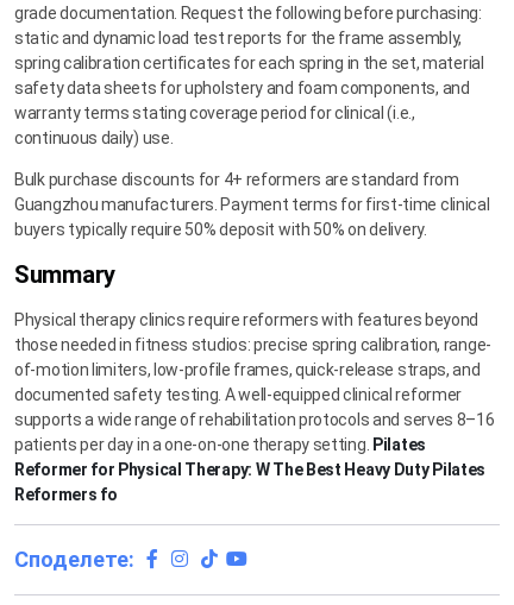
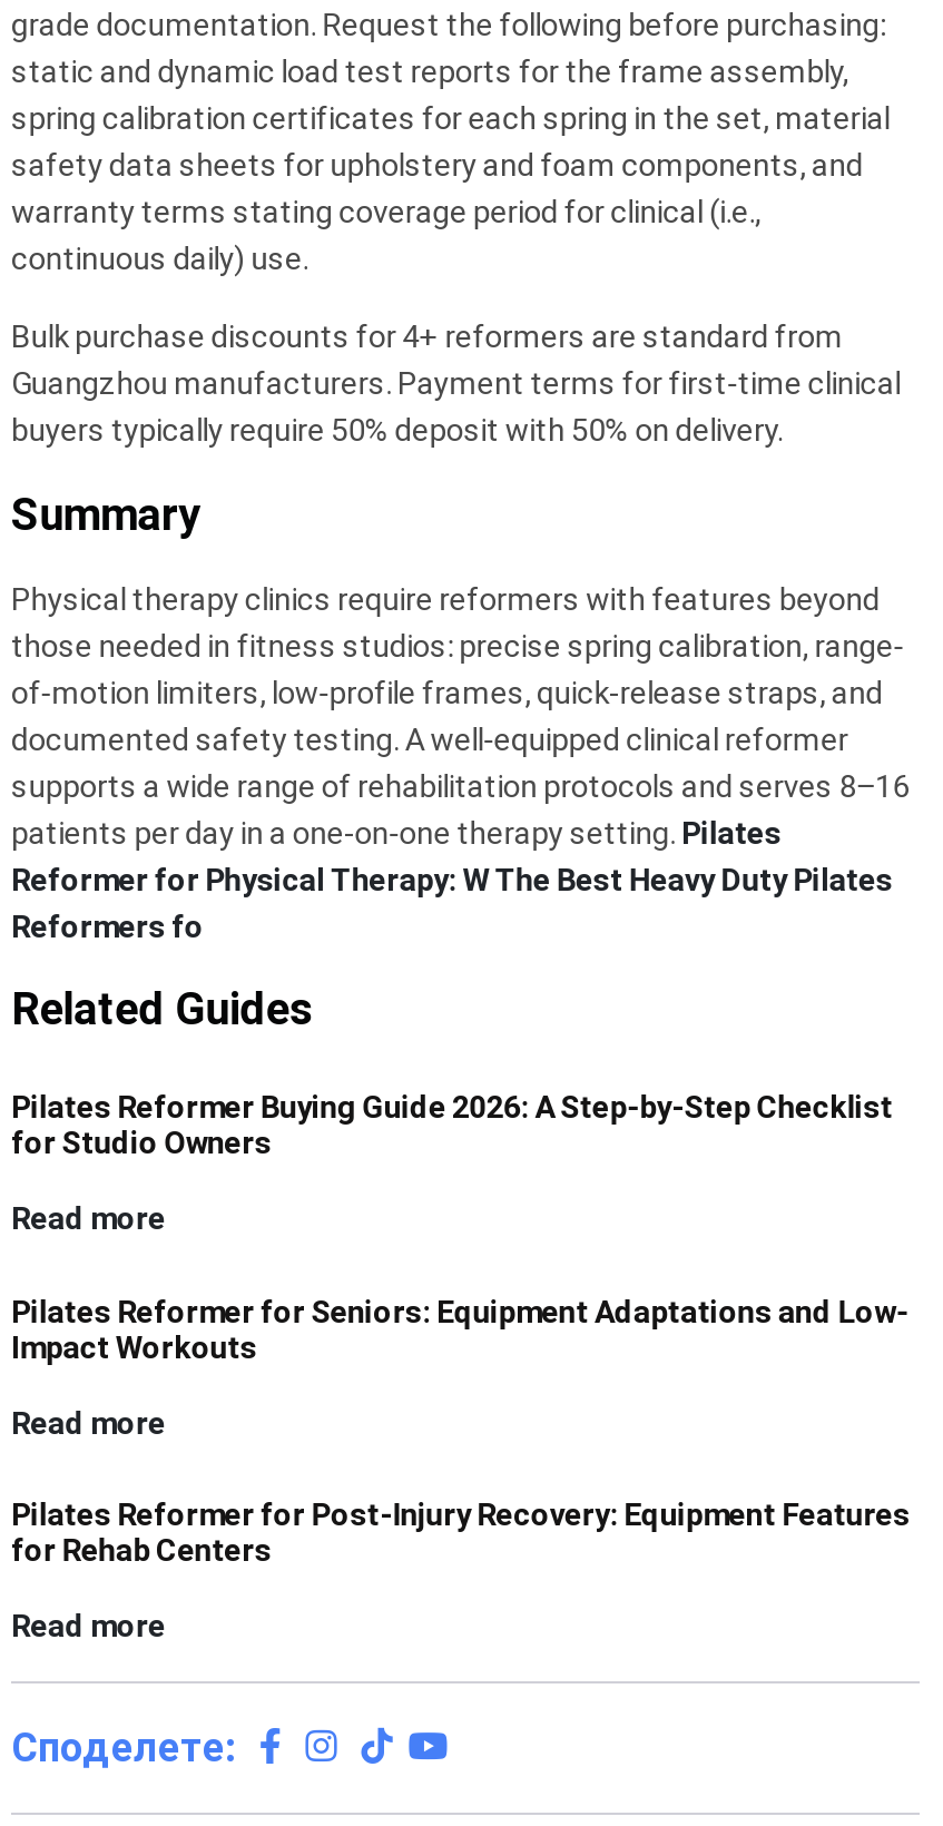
+ Related Guides
+ Pilates Reformer Buying Guide 2026: A Step-by-Step Checklist
+ for Studio Owners
+ Read more
+ Pilates Reformer for Seniors: Equipment Adaptations and Low-
+ Impact Workouts
+ Read more
+ Pilates Reformer for Post-Injury Recovery: Equipment Features
+ for Rehab Centers
+ Read more
